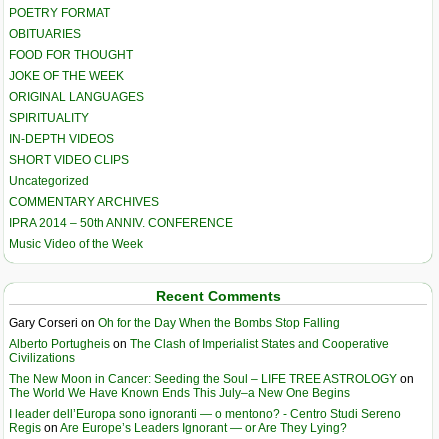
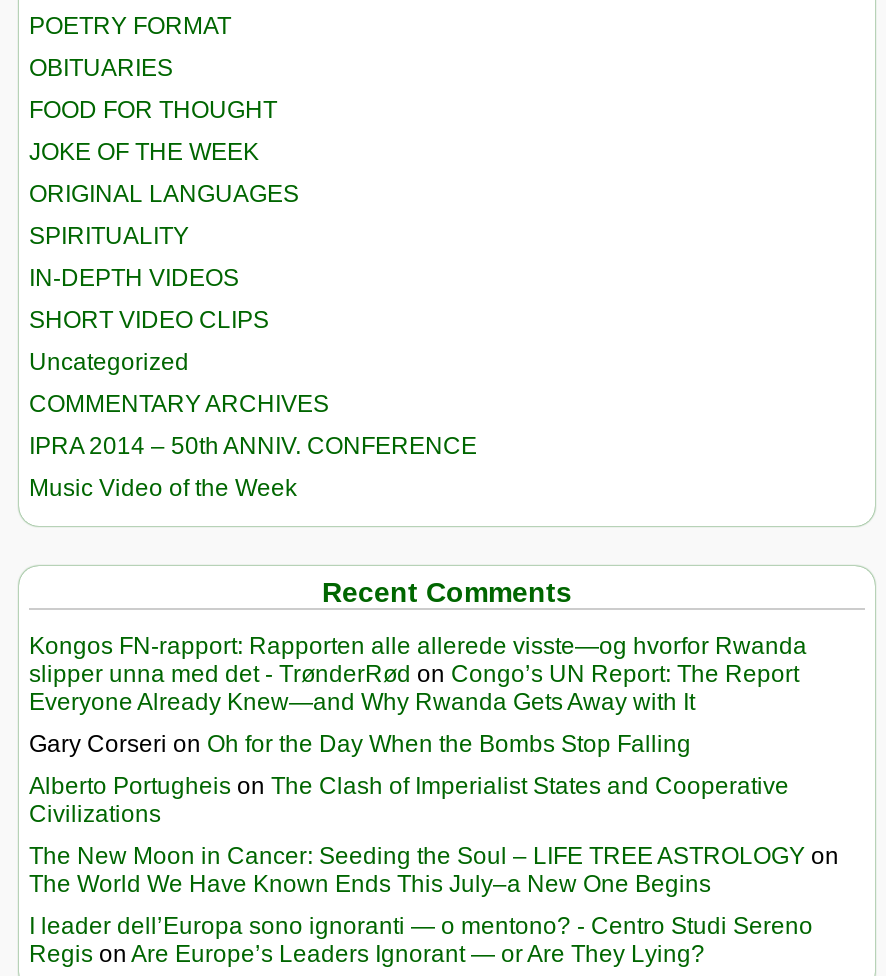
+ Kongos FN-rapport: Rapporten alle allerede visste—og hvorfor Rwanda
+ slipper unna med det - TrønderRød on Congo’s UN Report: The Report
+ Everyone Already Knew—and Why Rwanda Gets Away with It
